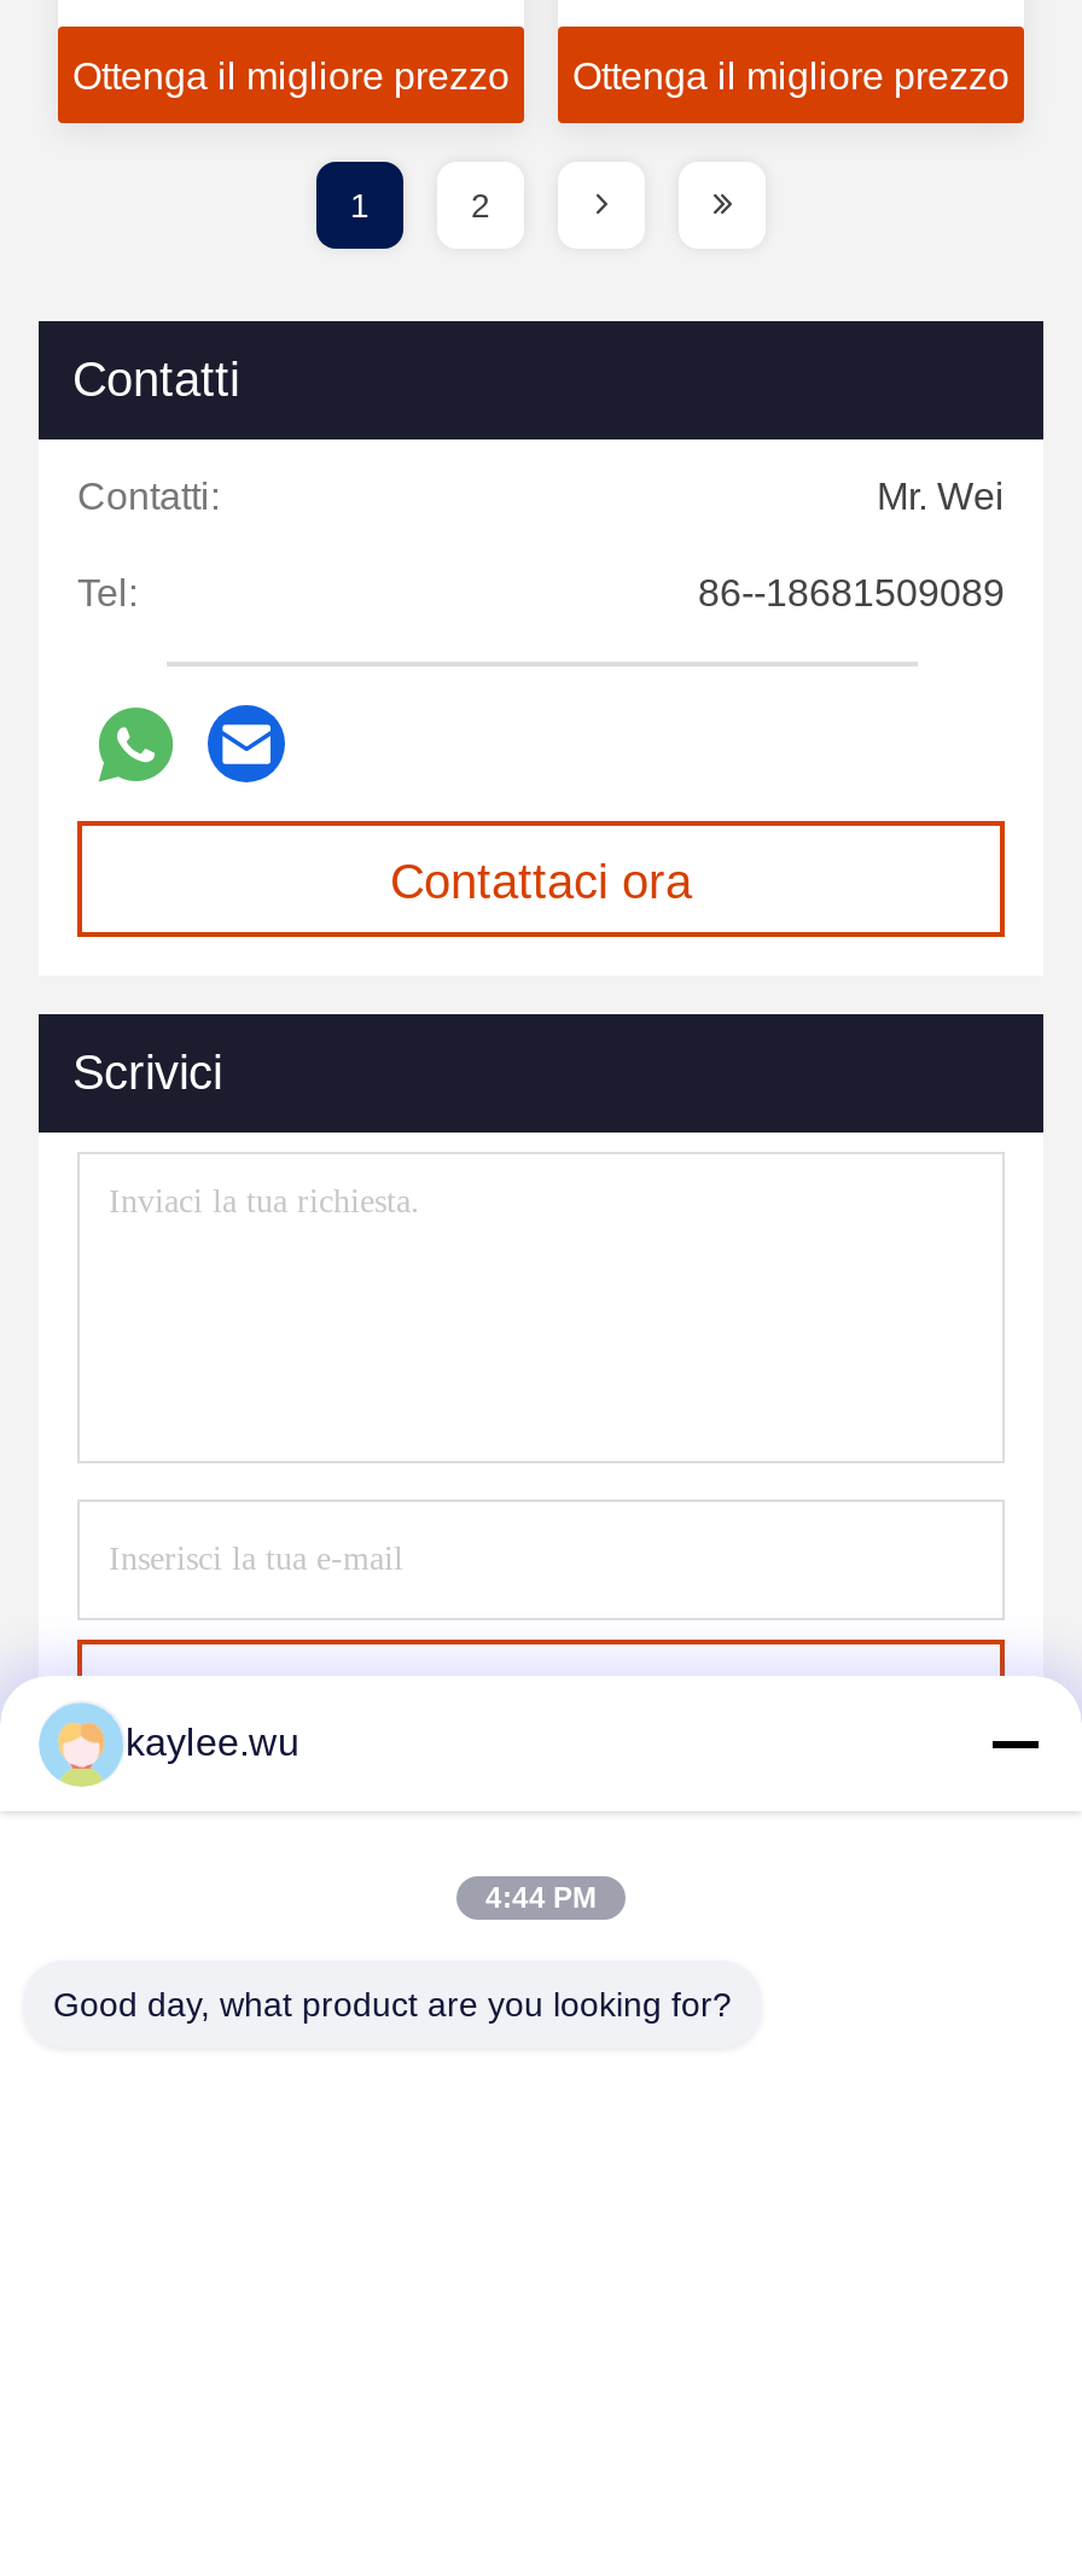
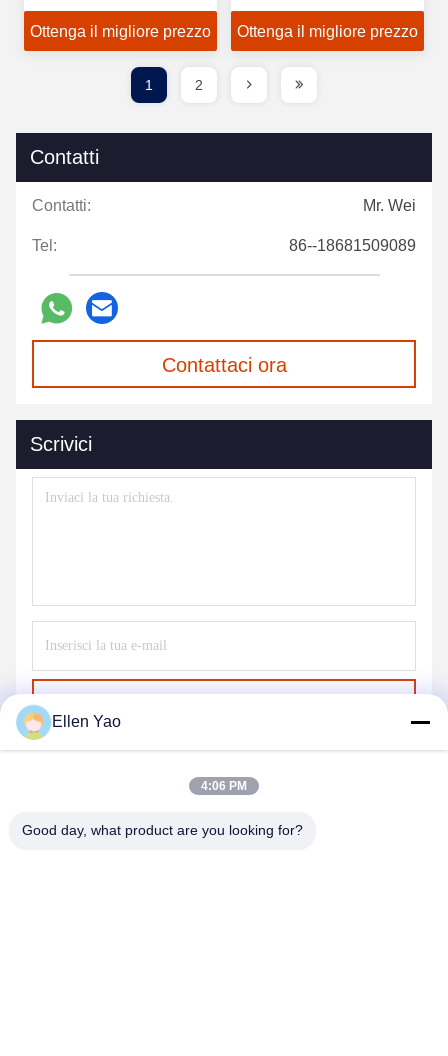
- kaylee.wu
+ Ellen Yao

- 4:44 PM
+ 4:06 PM
